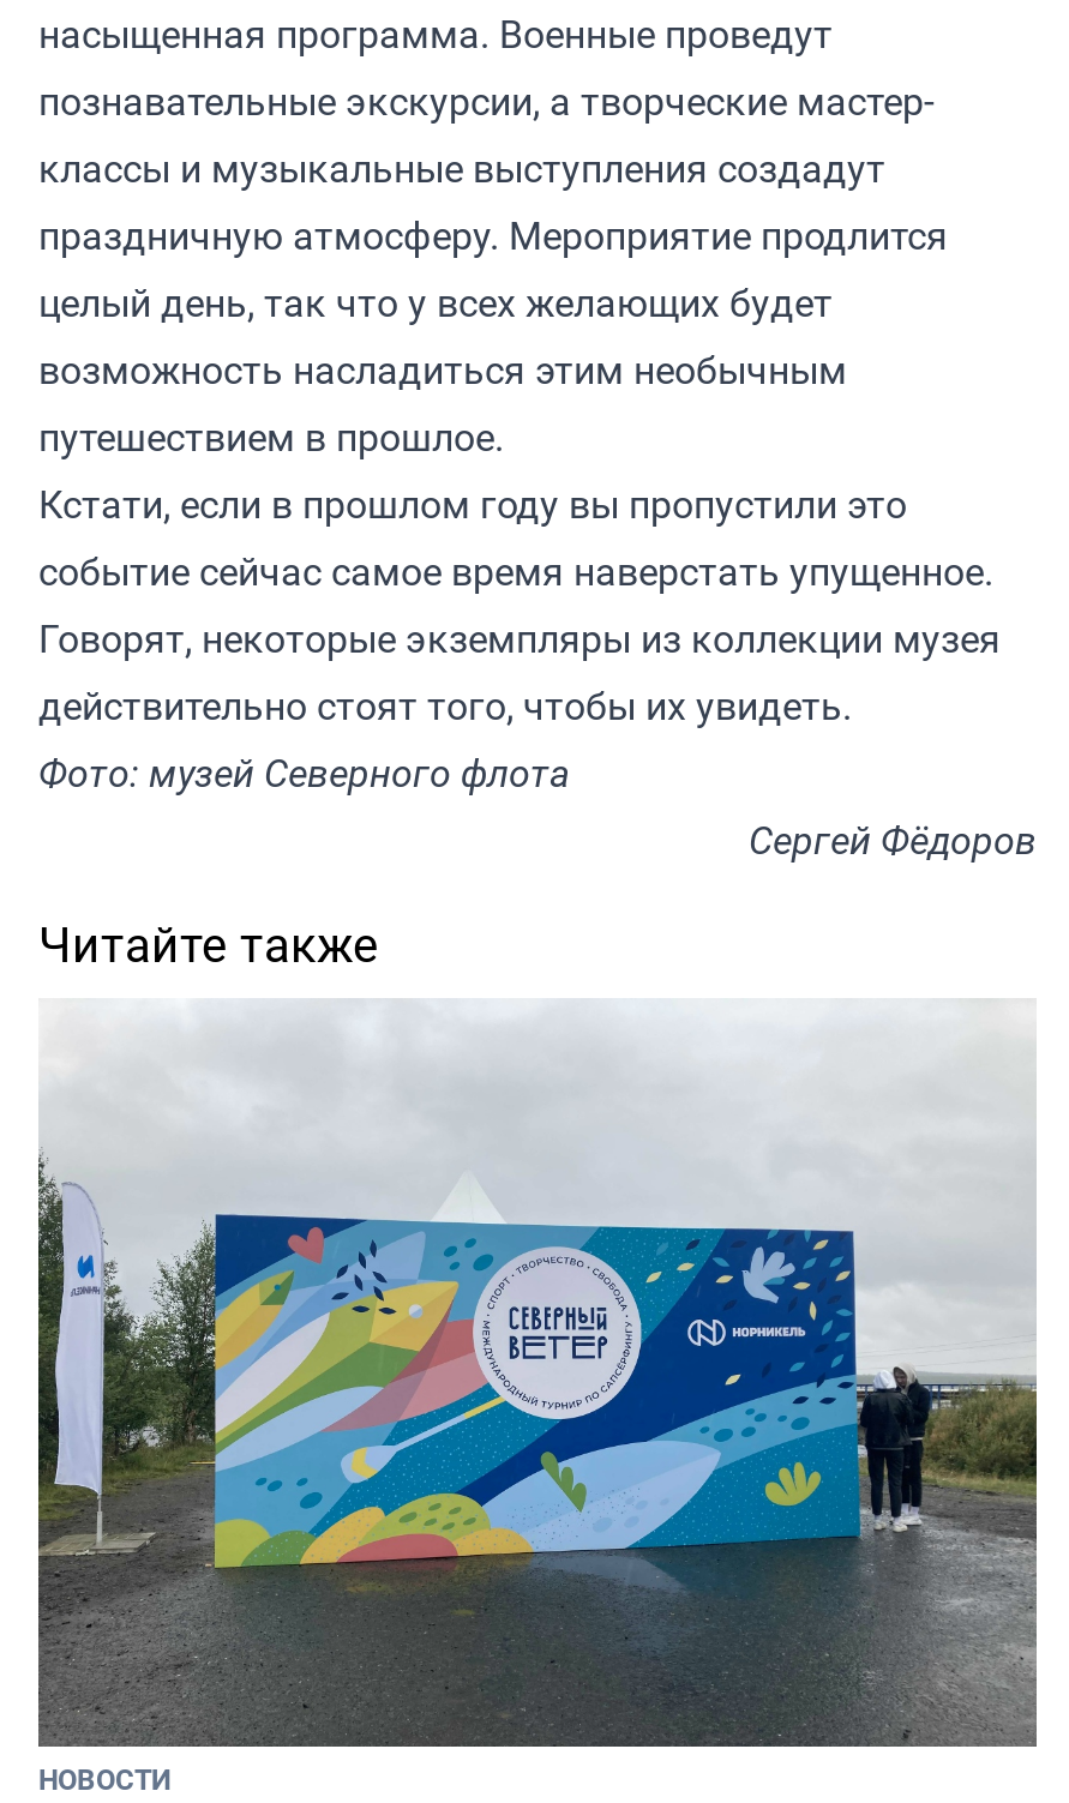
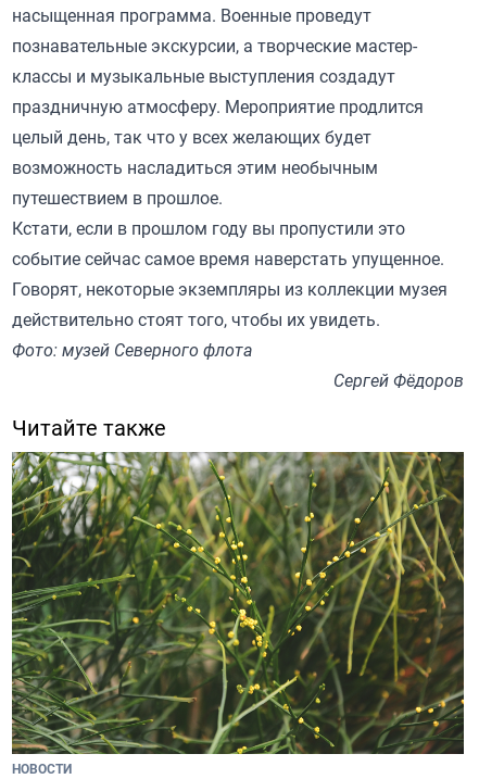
- [image]
+ [image]
